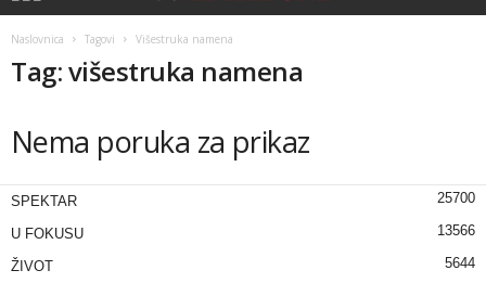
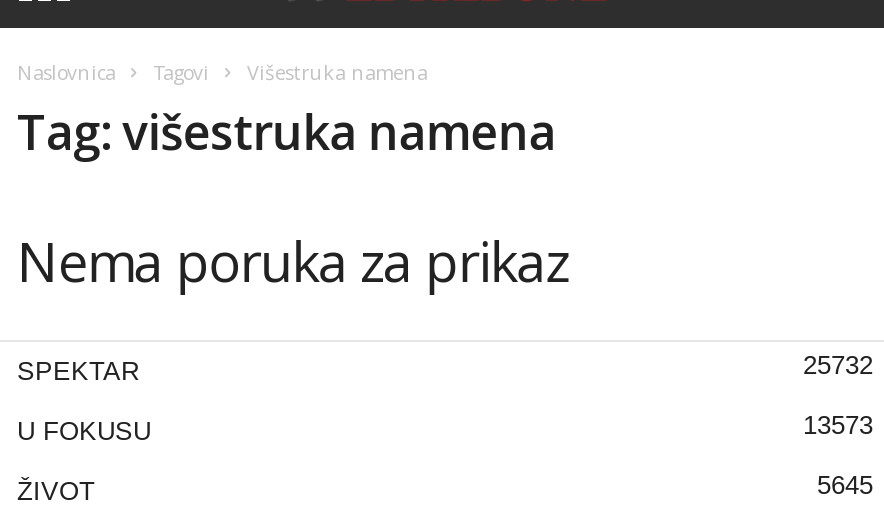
- 25700
+ 25732

- 13566
+ 13573

- 5644
+ 5645
